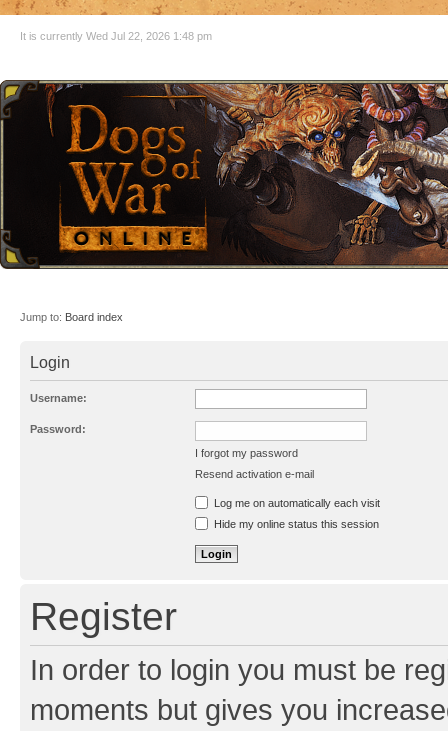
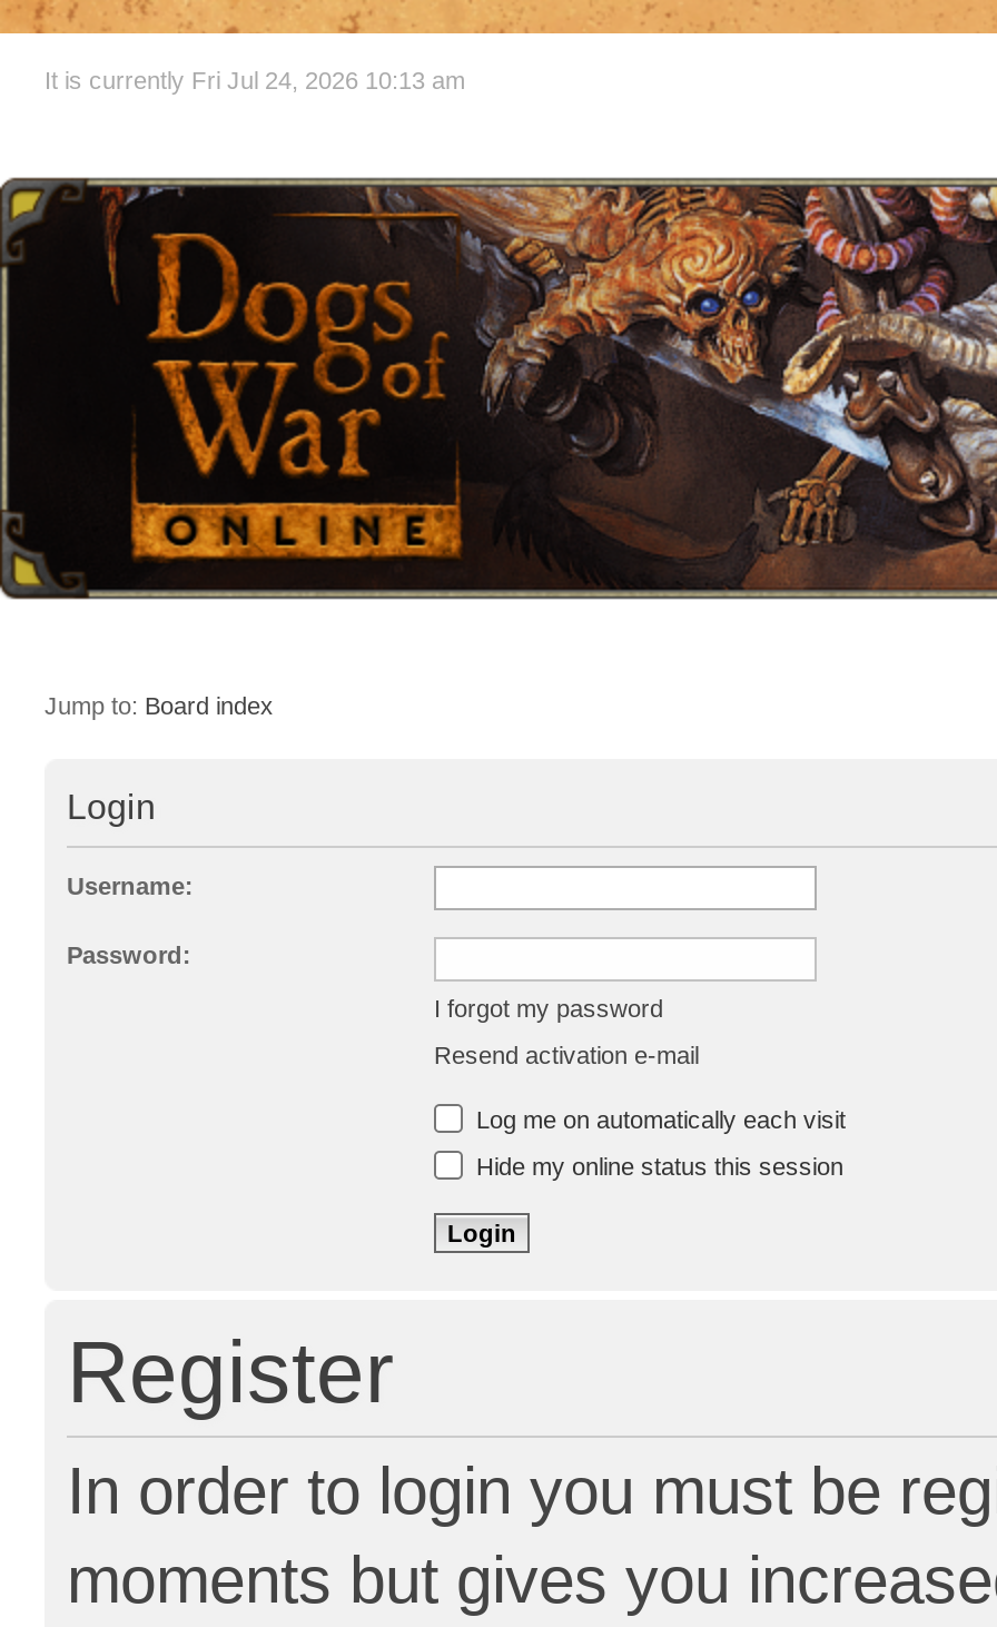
- It is currently Wed Jul 22, 2026 1:48 pm
+ It is currently Fri Jul 24, 2026 10:13 am
